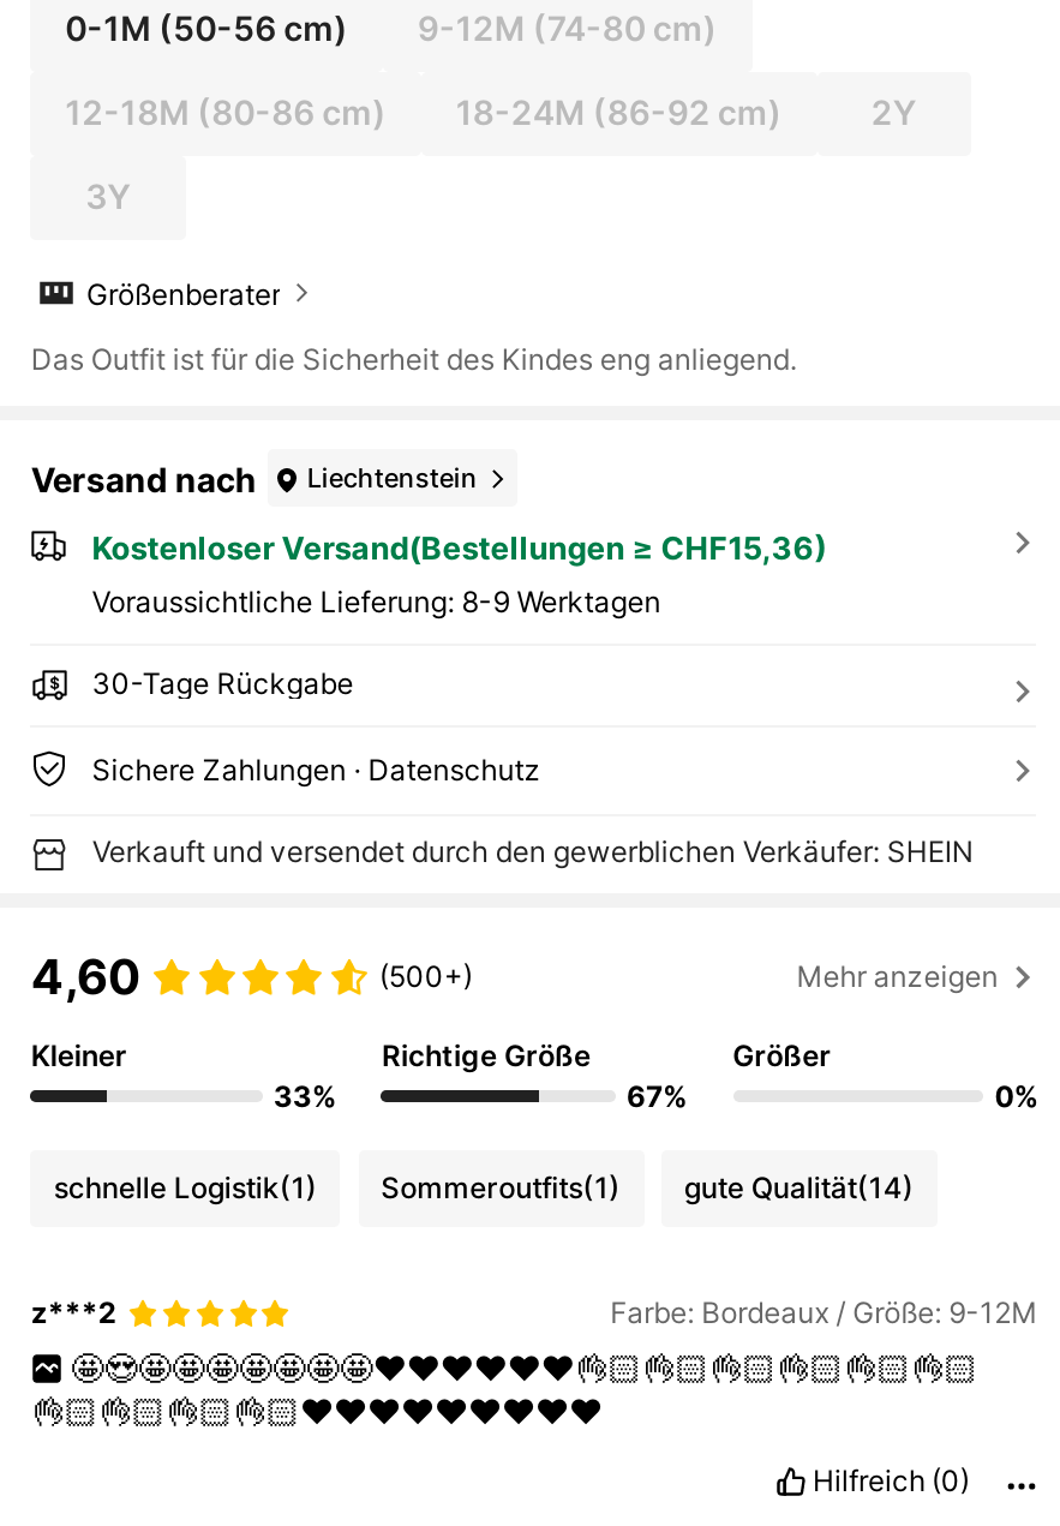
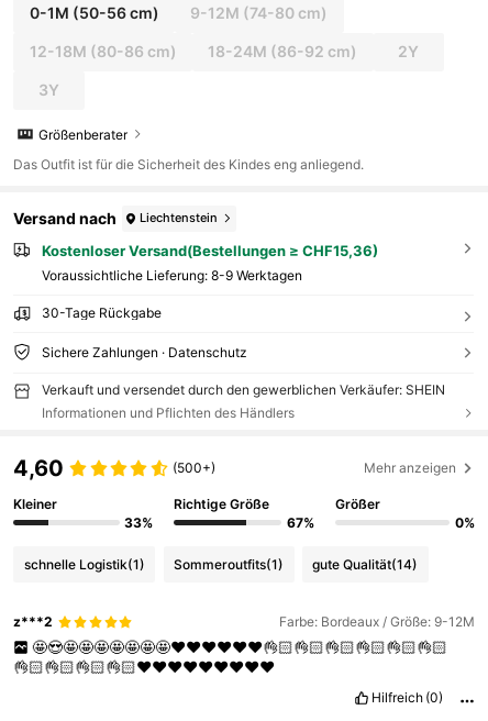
+ Informationen und Pflichten des Händlers
